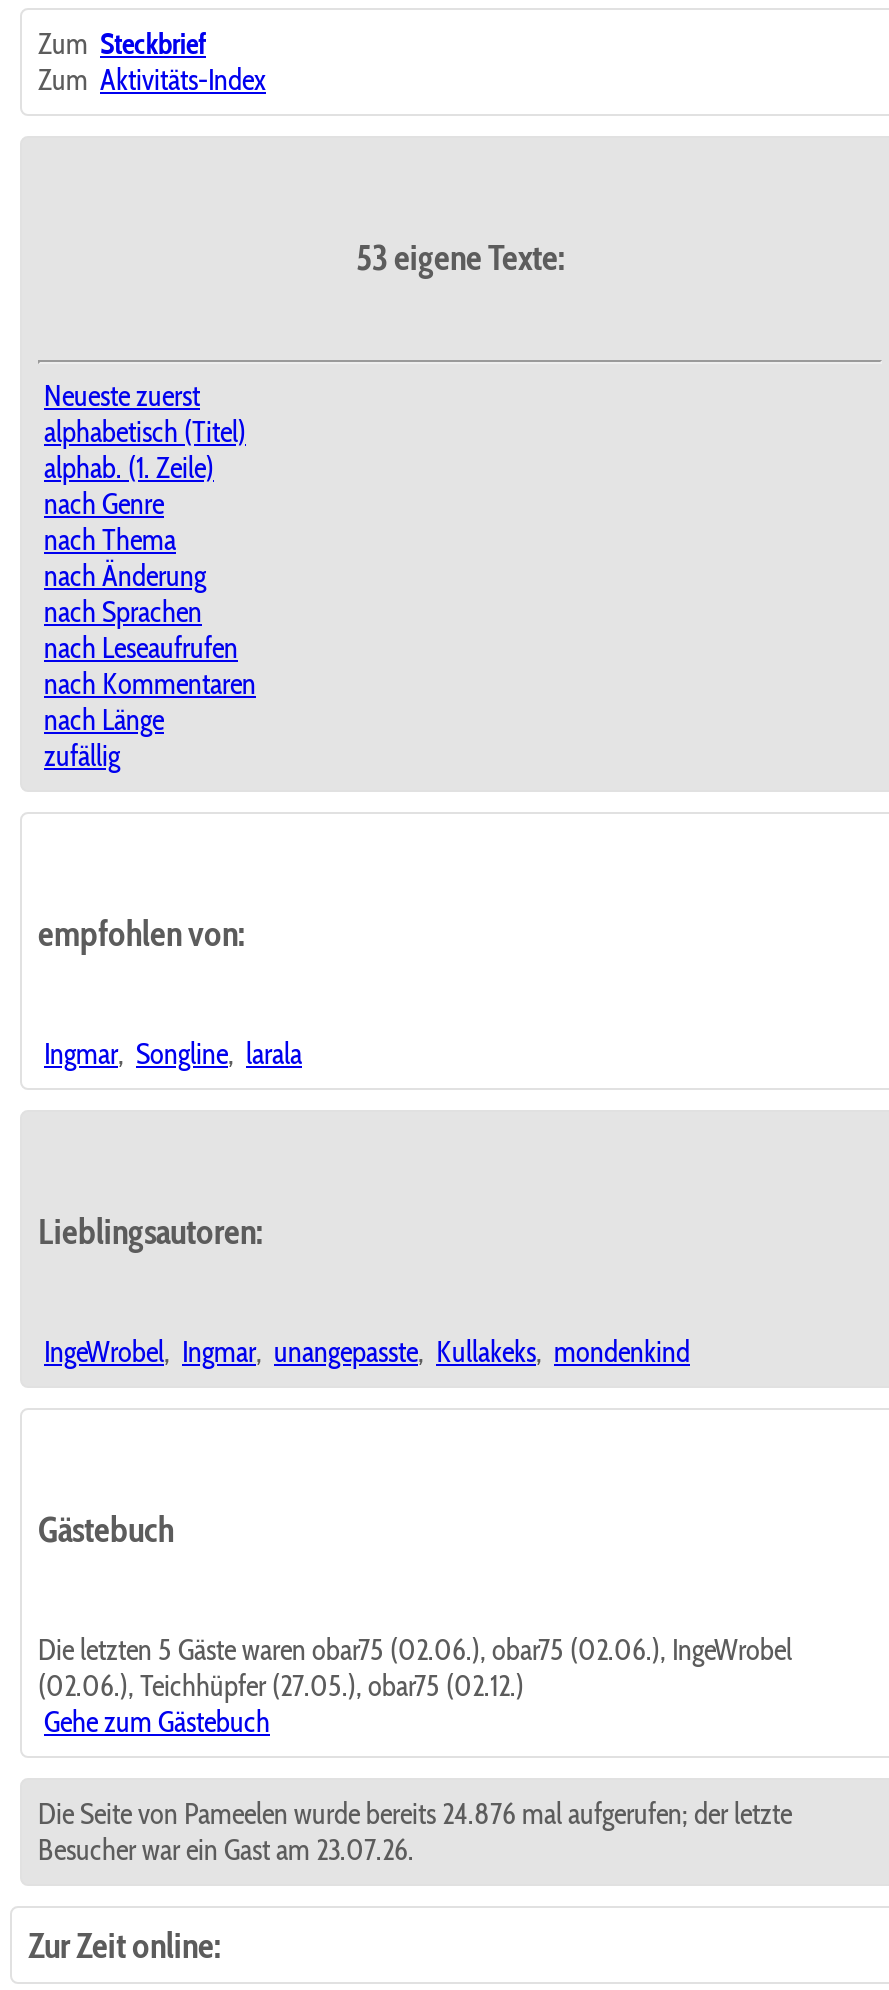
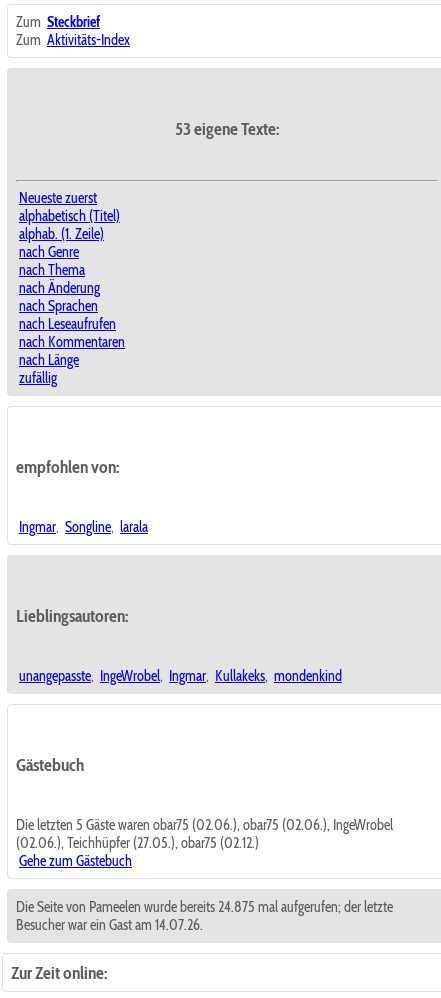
- IngeWrobel, Ingmar, unangepasste, Kullakeks, mondenkind
+ unangepasste, IngeWrobel, Ingmar, Kullakeks, mondenkind

- Die Seite von Pameelen wurde bereits 24.876 mal aufgerufen; der letzte
+ Die Seite von Pameelen wurde bereits 24.875 mal aufgerufen; der letzte

- Besucher war ein Gast am 23.07.26.
+ Besucher war ein Gast am 14.07.26.
